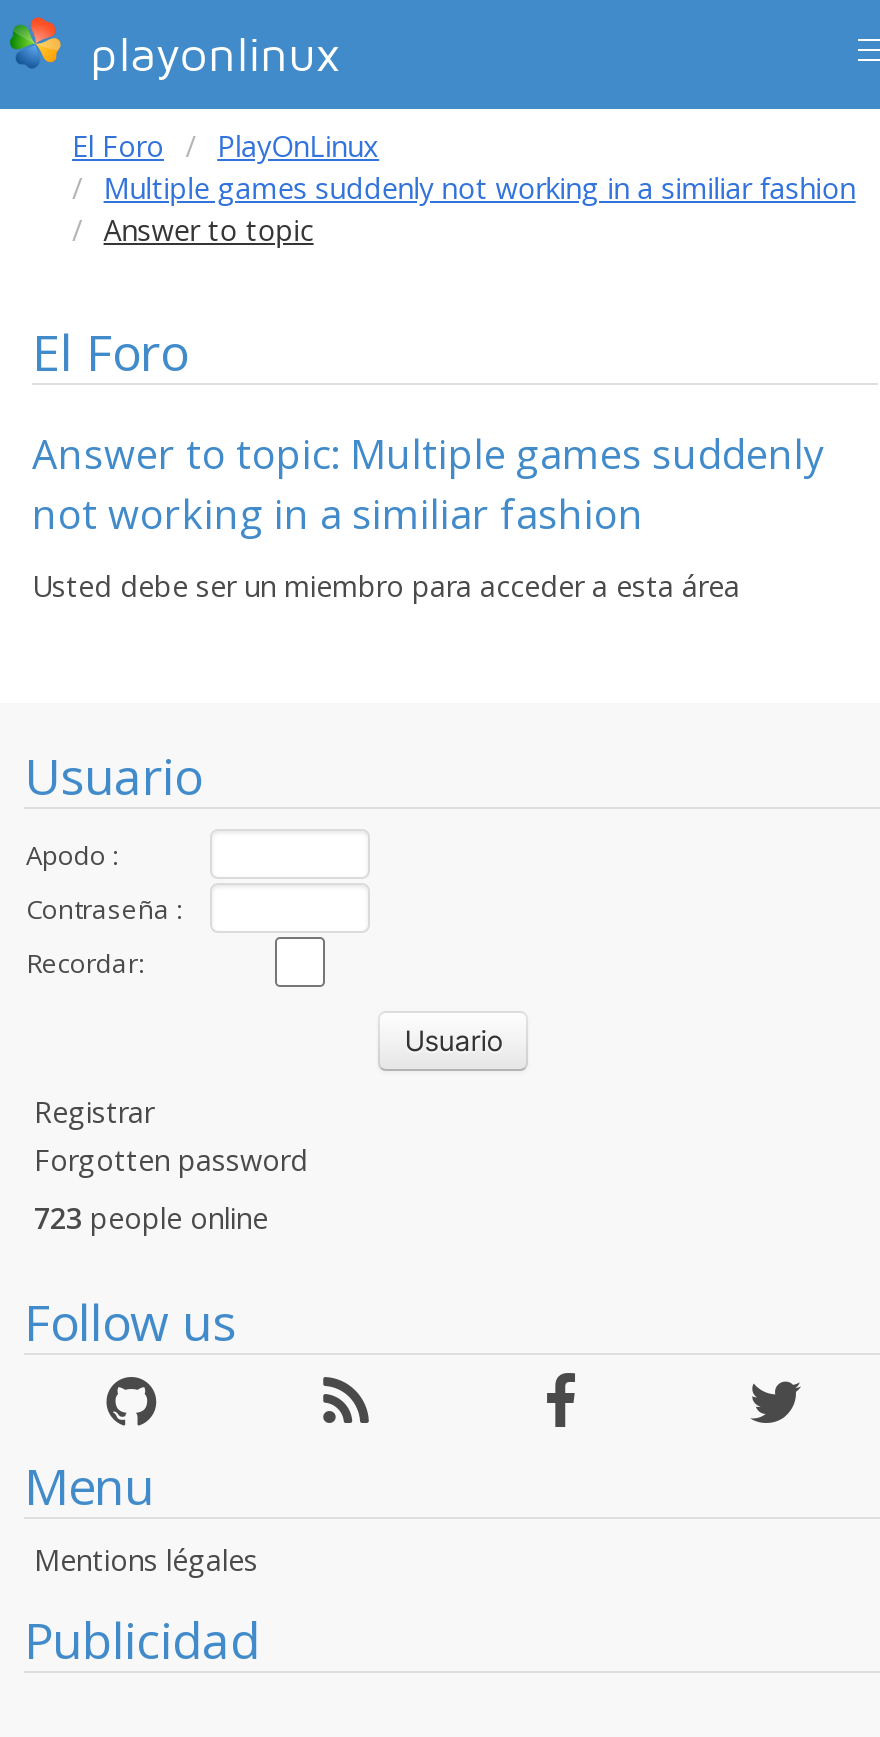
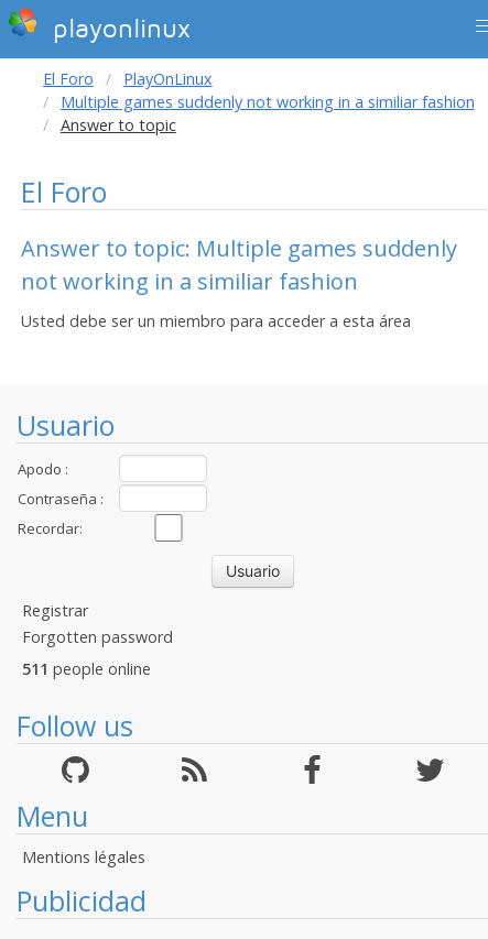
- 723 people online
+ 511 people online
